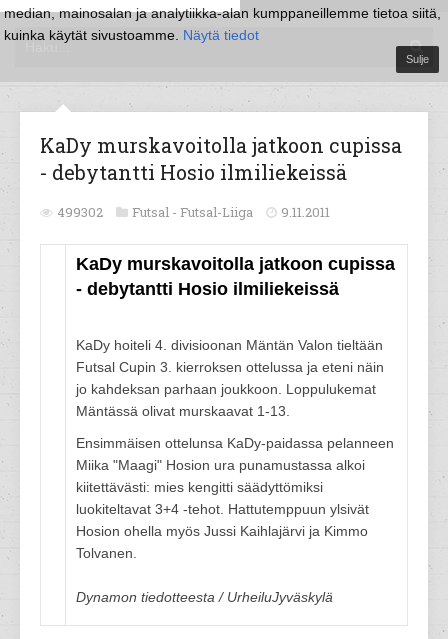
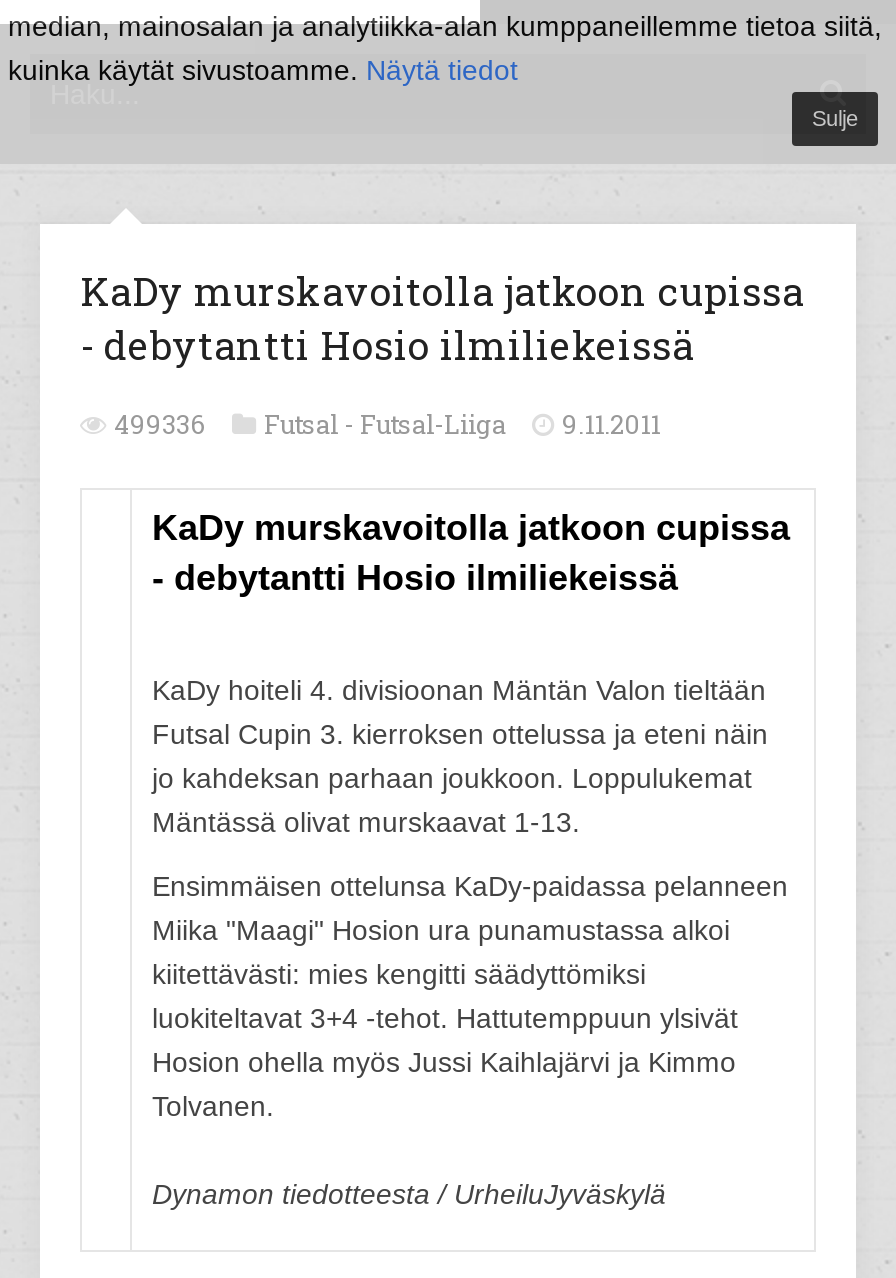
- 499302 Futsal - Futsal-Liiga 9.11.2011
+ 499336 Futsal - Futsal-Liiga 9.11.2011
